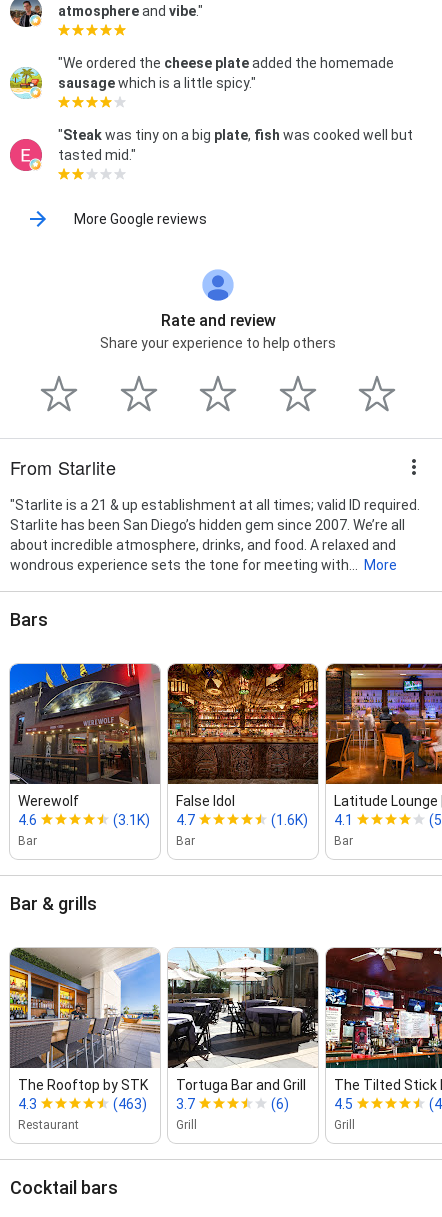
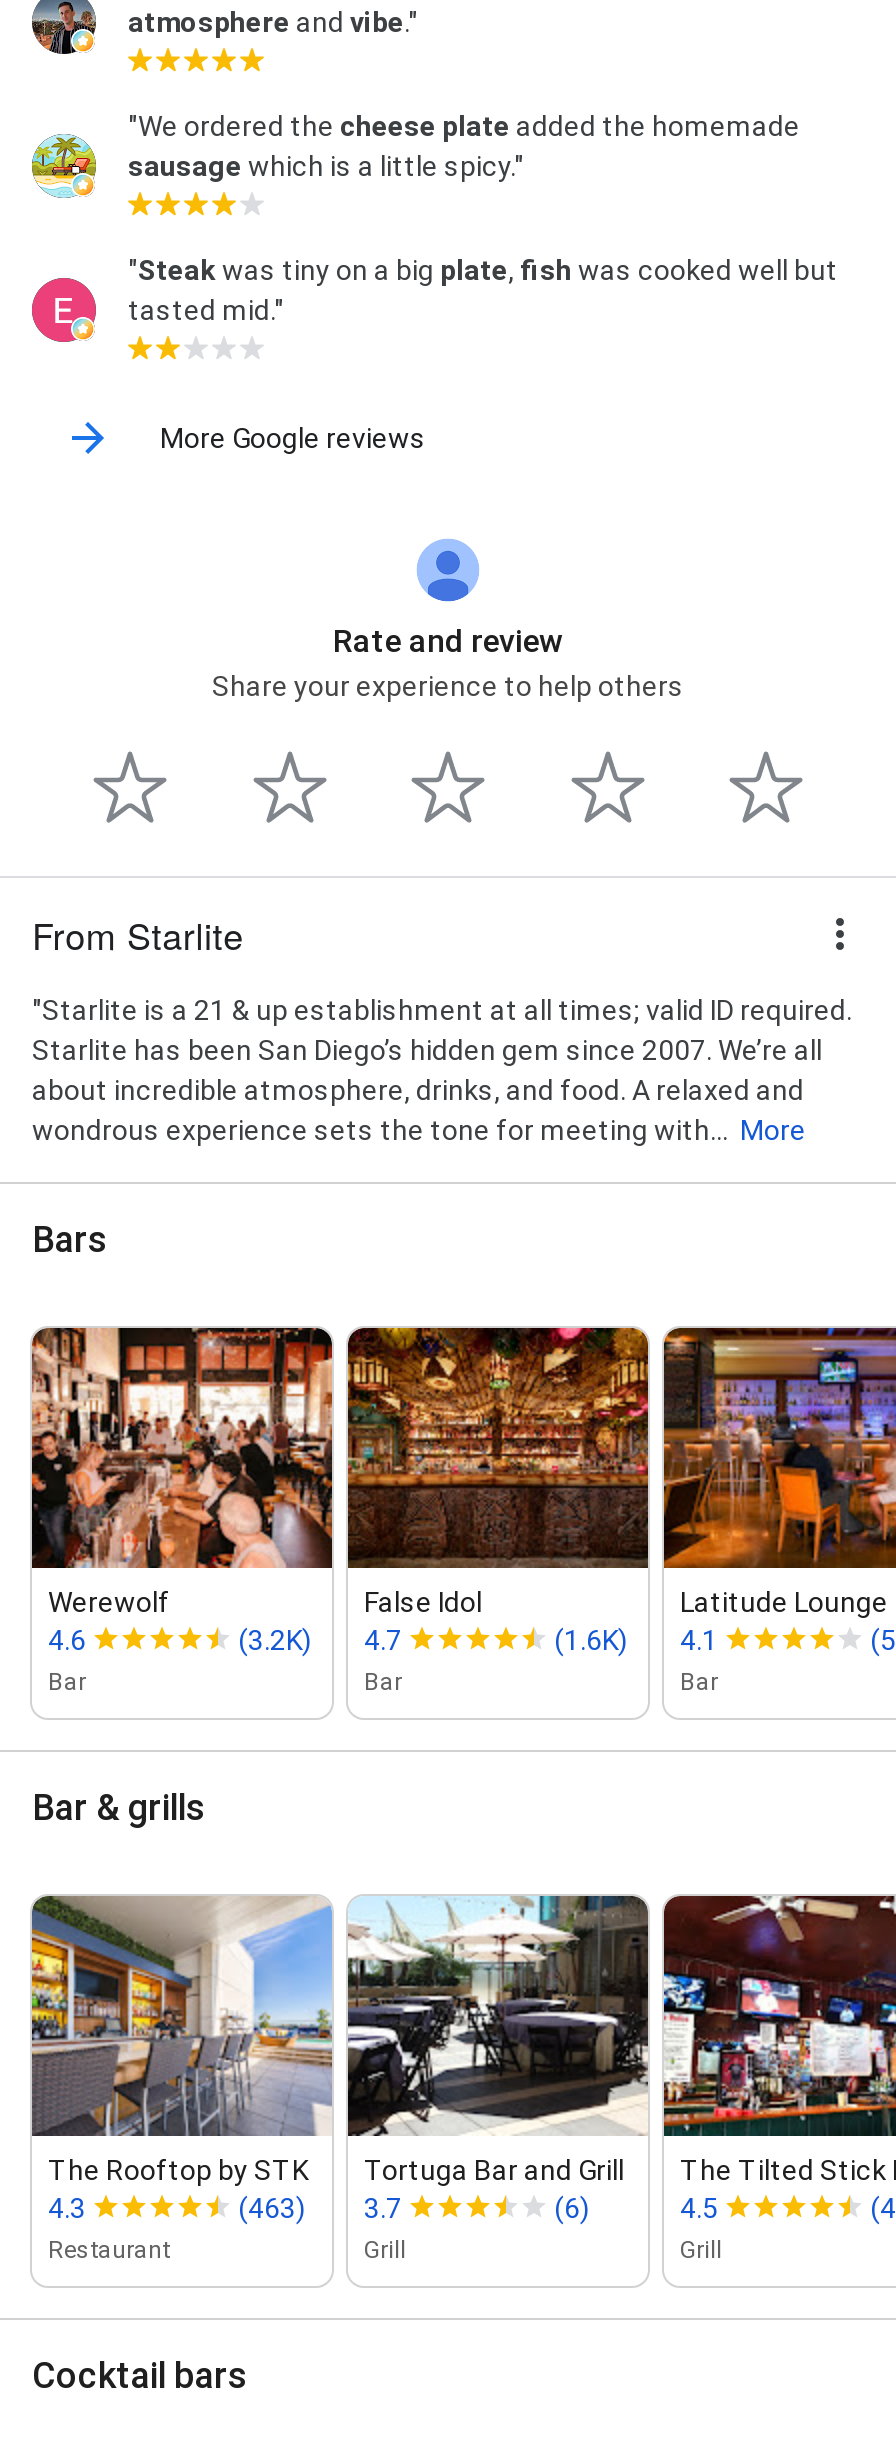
- [image]
- (3.1K) 4.7
+ [image]
+ (3.2K) 4.7
